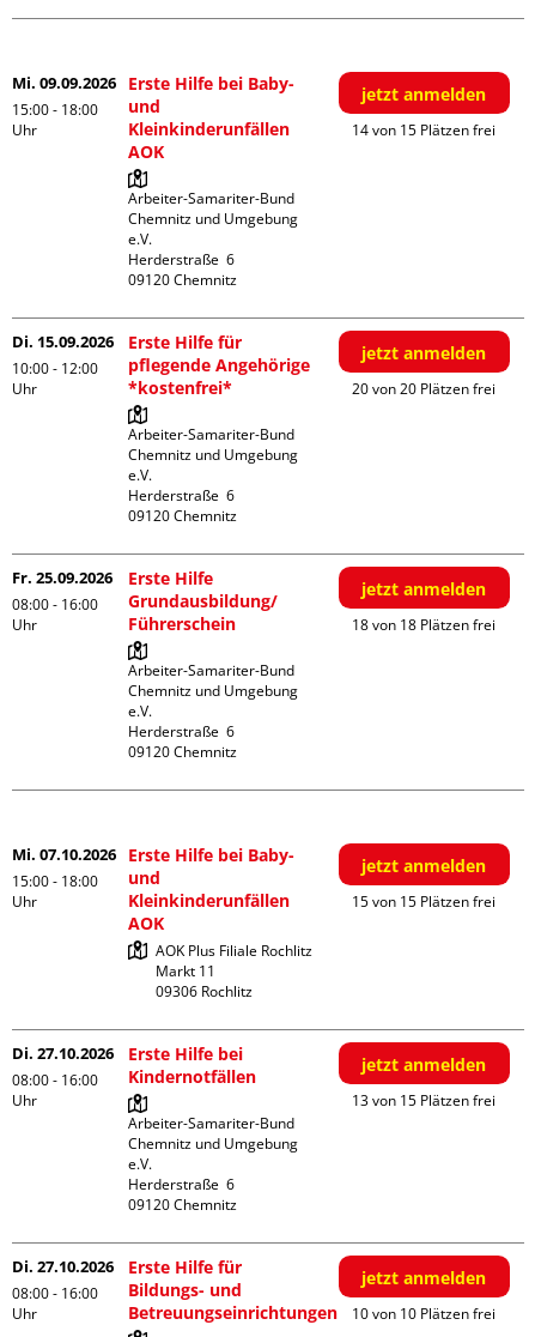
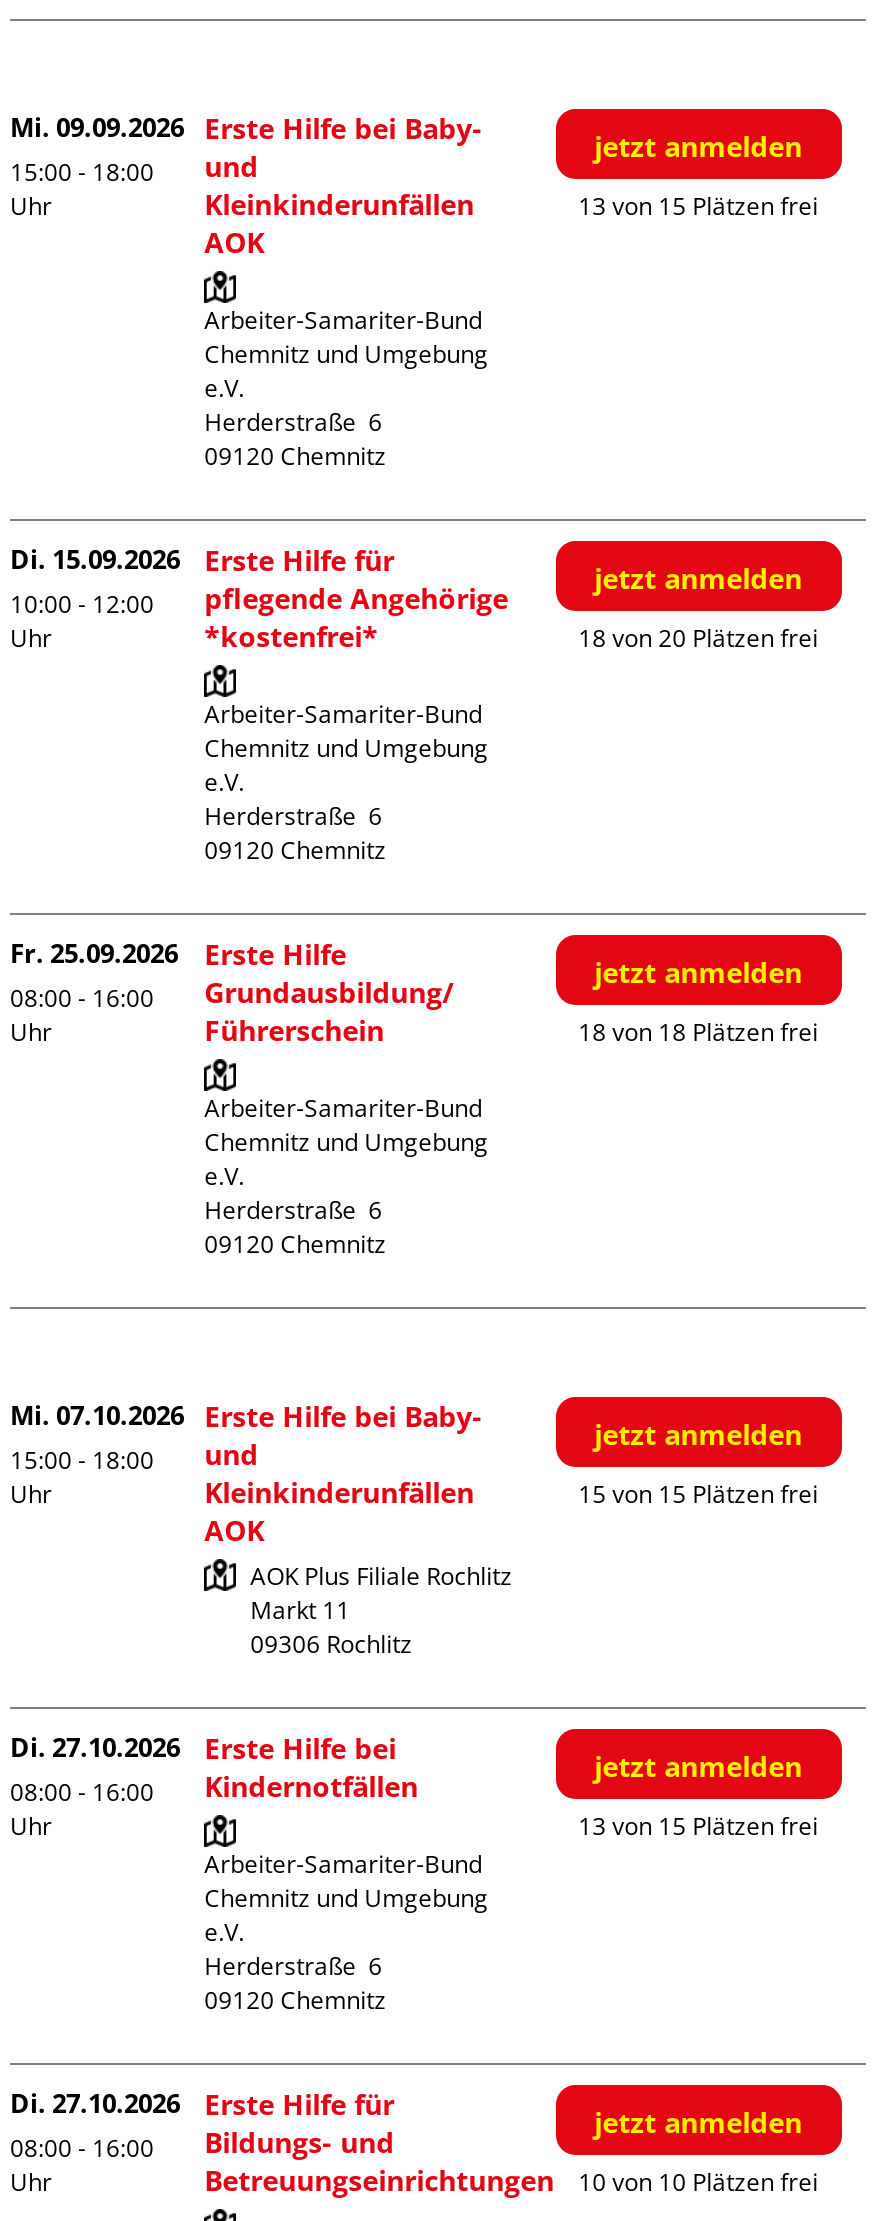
- 14 von 15 Plätzen frei
+ 13 von 15 Plätzen frei

- 20 von 20 Plätzen frei
+ 18 von 20 Plätzen frei
